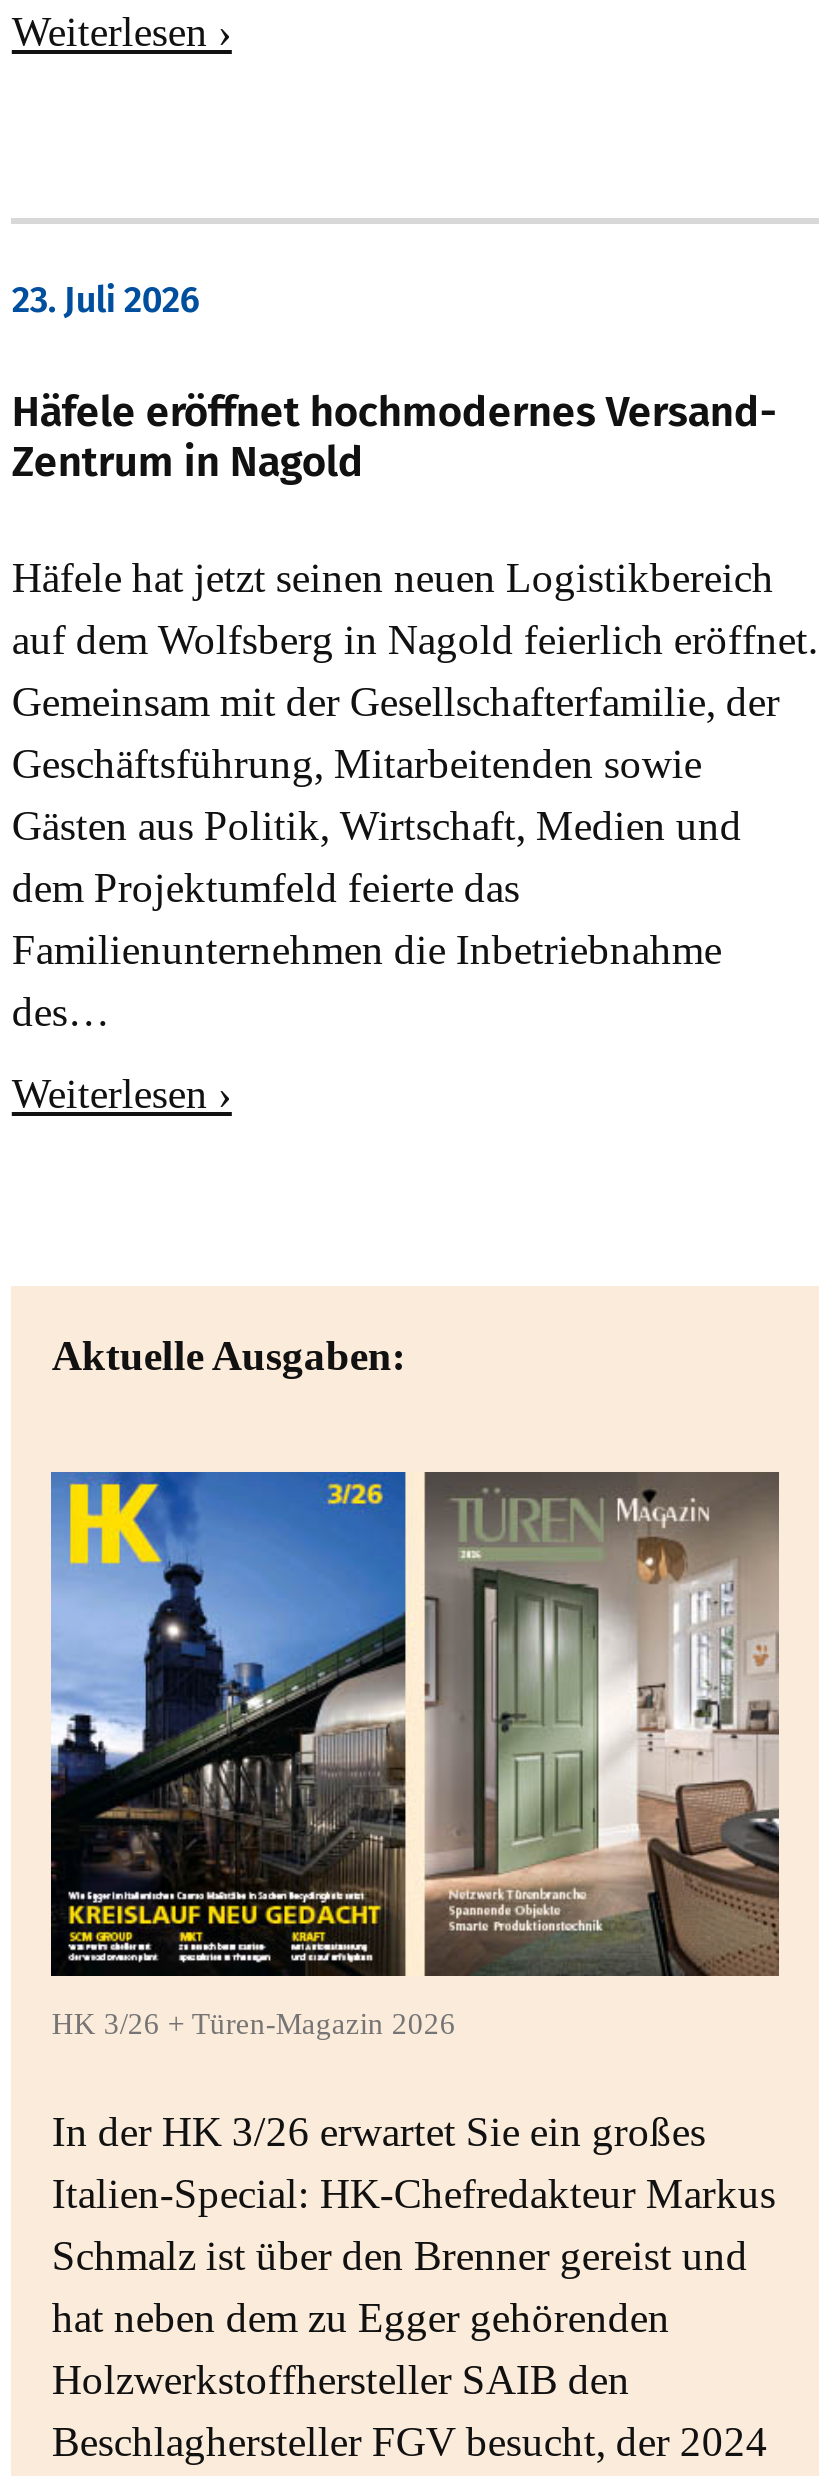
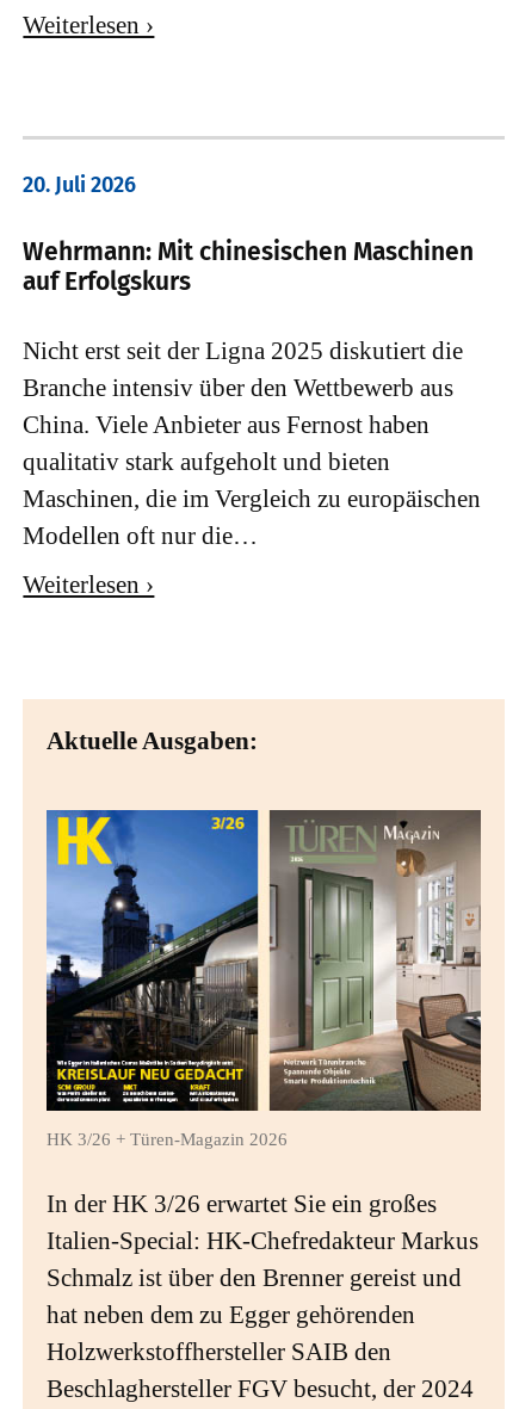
- 23. Juli 2026
+ 20. Juli 2026

- Häfele eröffnet hochmodernes Versand-
- Zentrum in Nagold
+ Wehrmann: Mit chinesischen Maschinen
+ auf Erfolgskurs

- Häfele hat jetzt seinen neuen Logistikbereich
- auf dem Wolfsberg in Nagold feierlich eröffnet.
- Gemeinsam mit der Gesellschafterfamilie, der
- Geschäftsführung, Mitarbeitenden sowie
- Gästen aus Politik, Wirtschaft, Medien und
- dem Projektumfeld feierte das
- Familienunternehmen die Inbetriebnahme
- des…
+ Nicht erst seit der Ligna 2025 diskutiert die
+ Branche intensiv über den Wettbewerb aus
+ China. Viele Anbieter aus Fernost haben
+ qualitativ stark aufgeholt und bieten
+ Maschinen, die im Vergleich zu europäischen
+ Modellen oft nur die…
